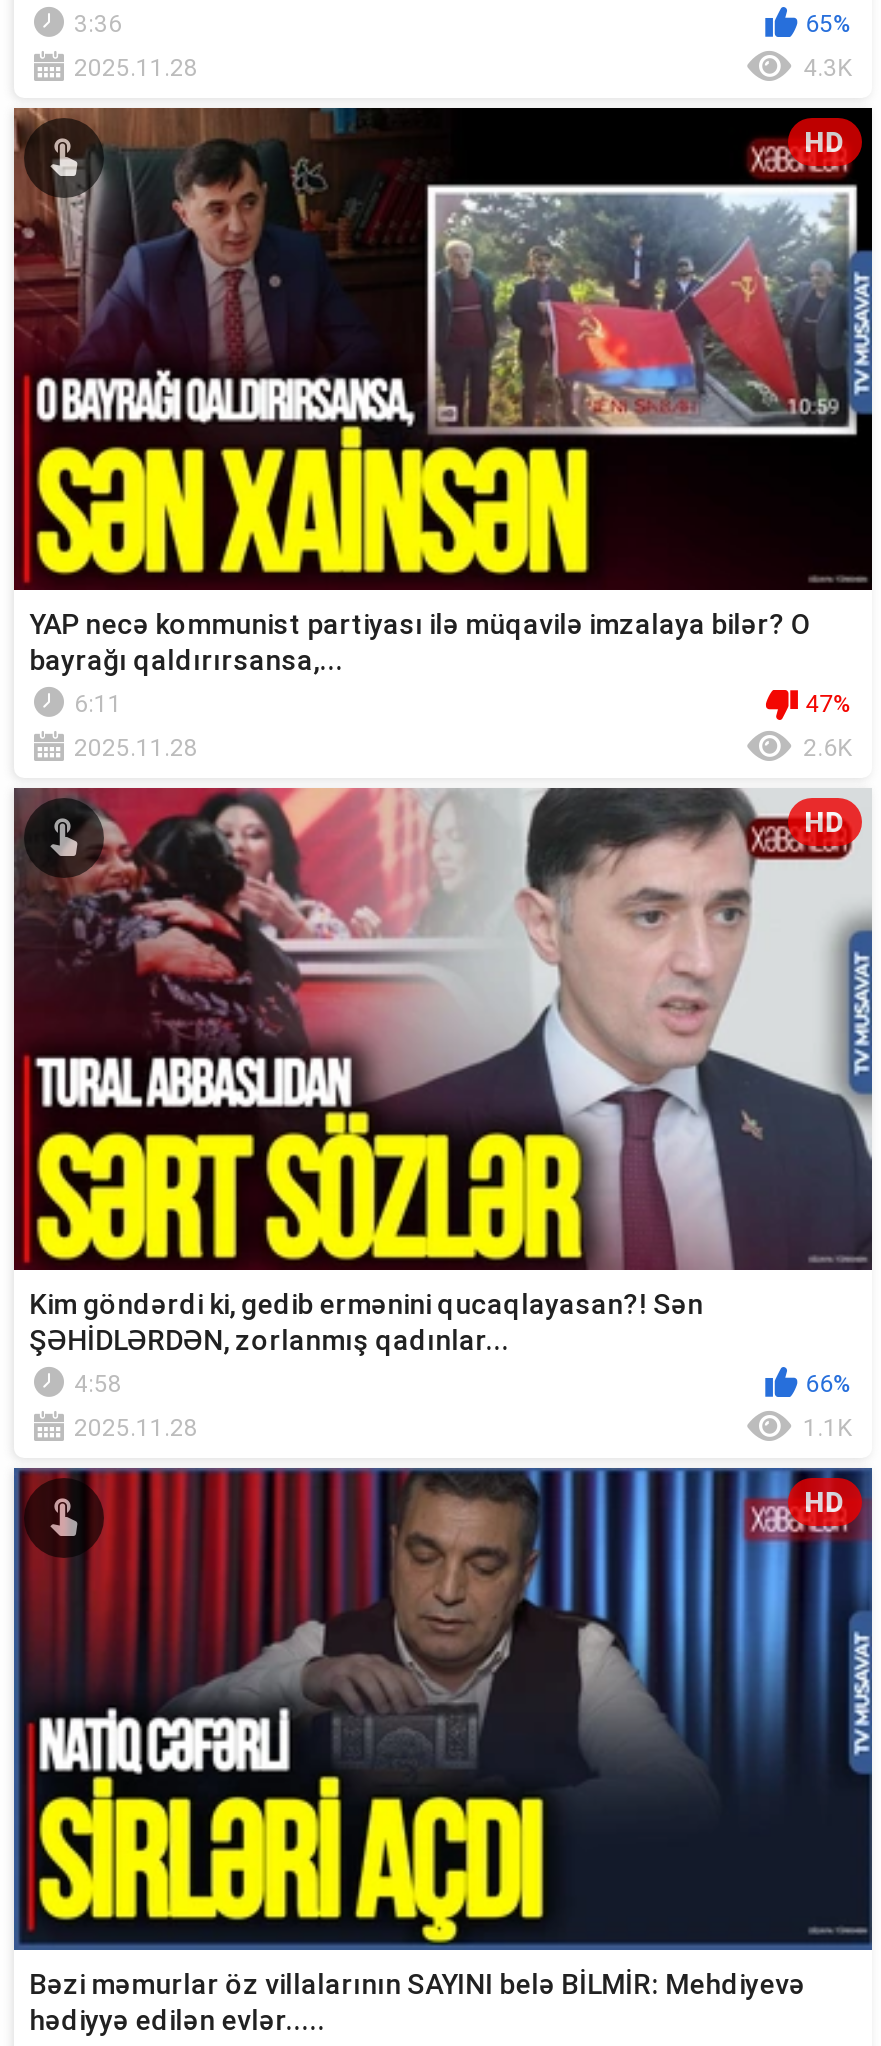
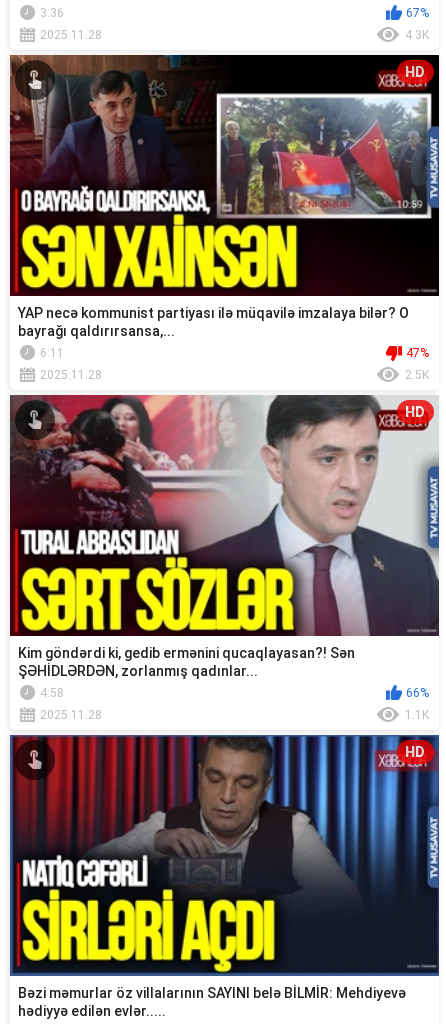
- 65%
+ 67%

- 2.6K
+ 2.5K
